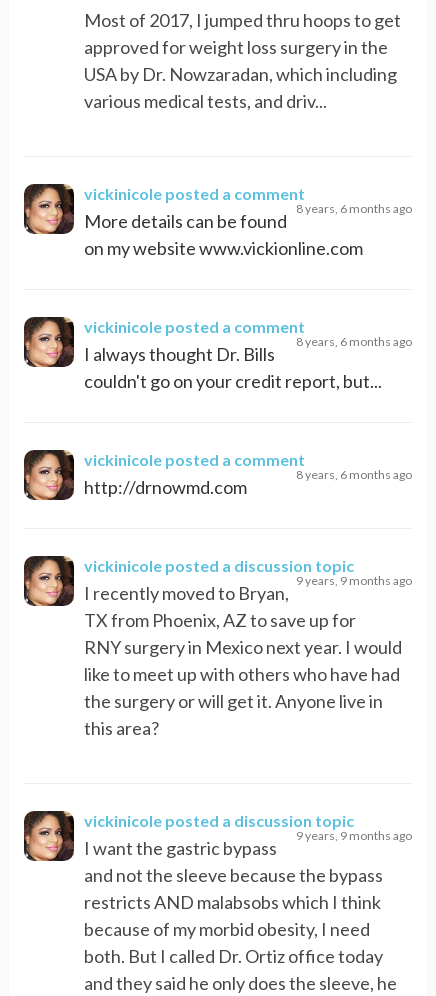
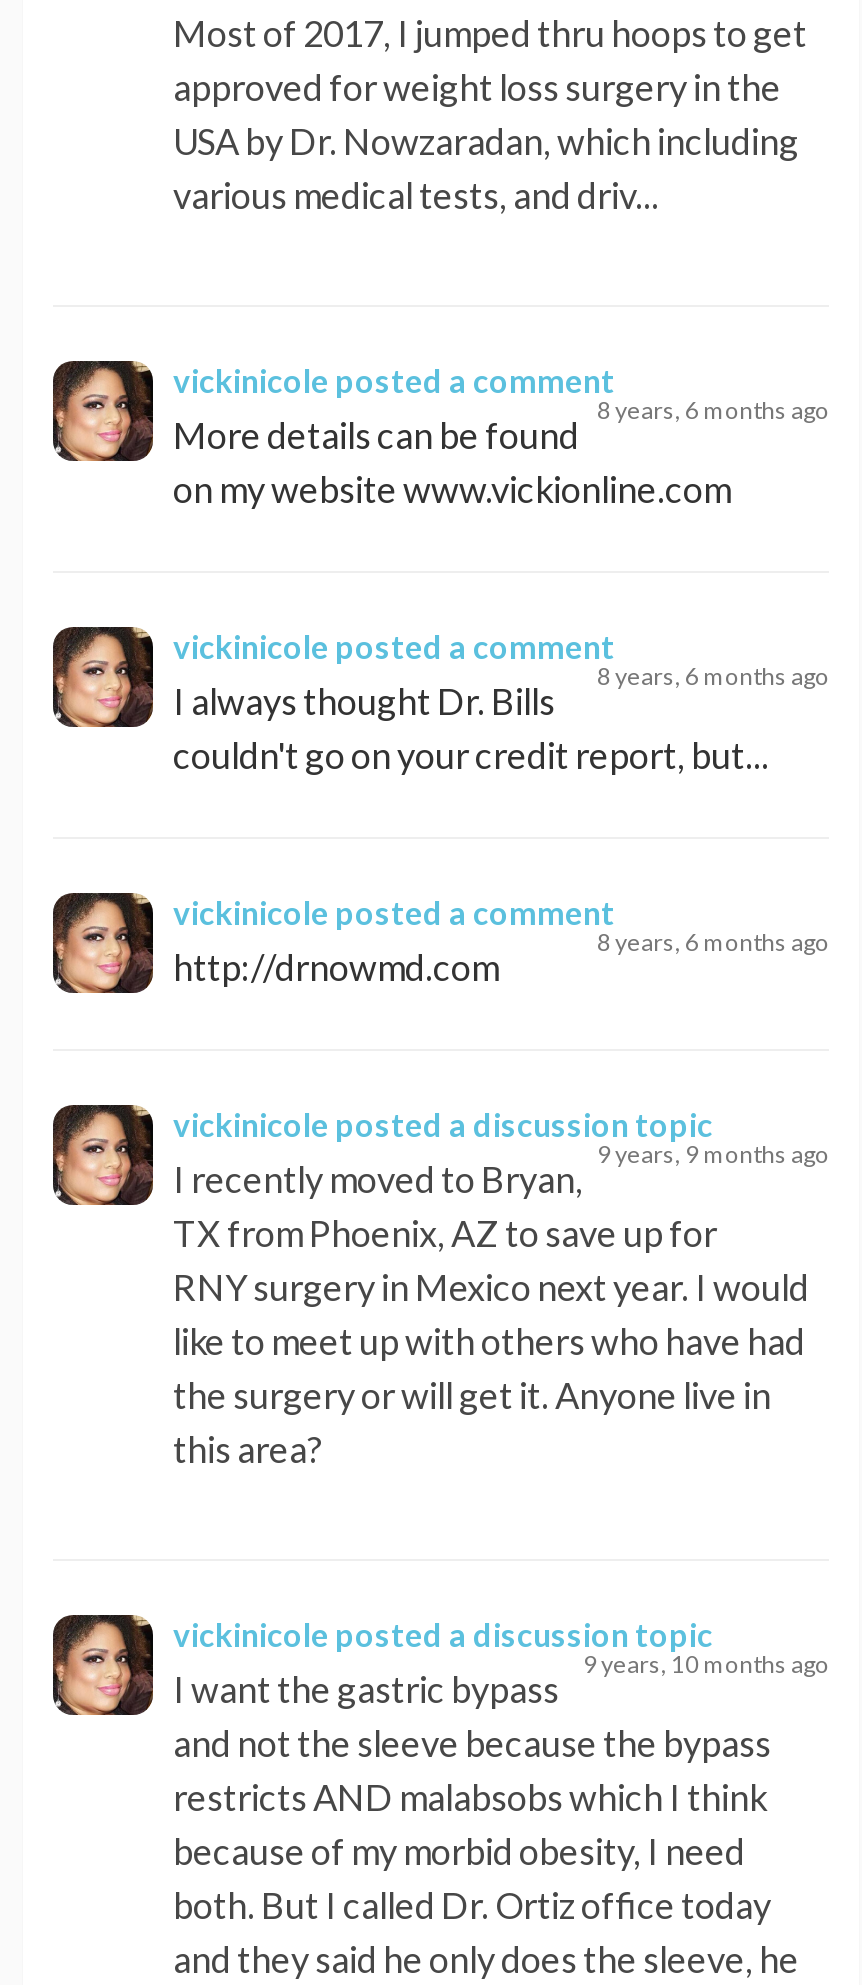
- 9 years, 9 months ago
+ 9 years, 10 months ago
